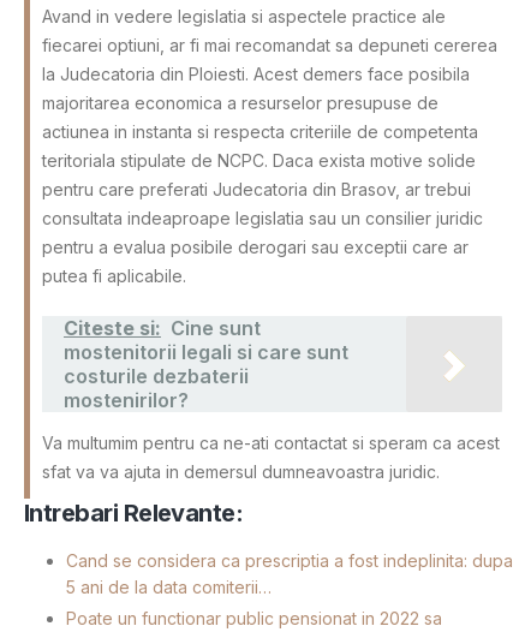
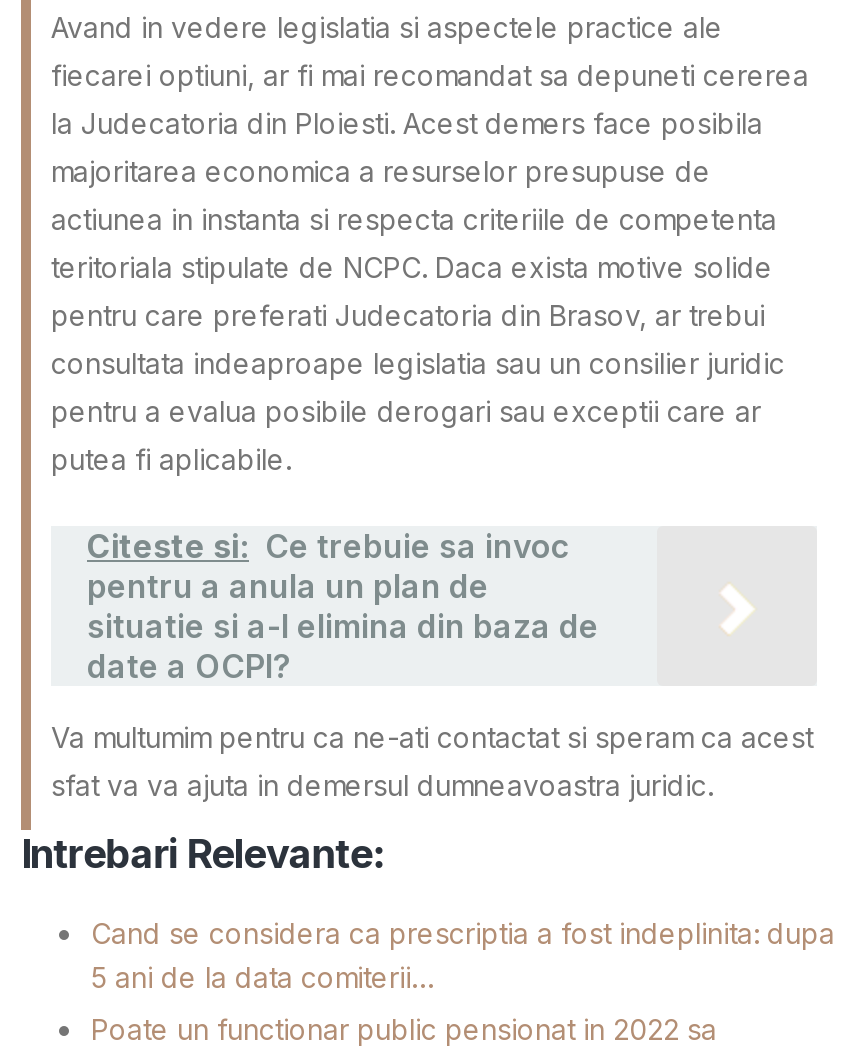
- Citeste si: Cine sunt
- mostenitorii legali si care sunt
- costurile dezbaterii
- mostenirilor?
+ Citeste si: Ce trebuie sa invoc
+ pentru a anula un plan de
+ situatie si a-l elimina din baza de
+ date a OCPI?
